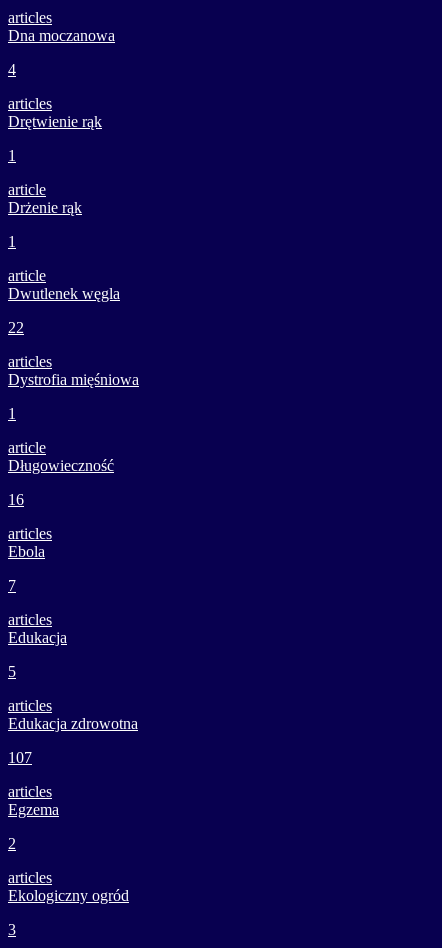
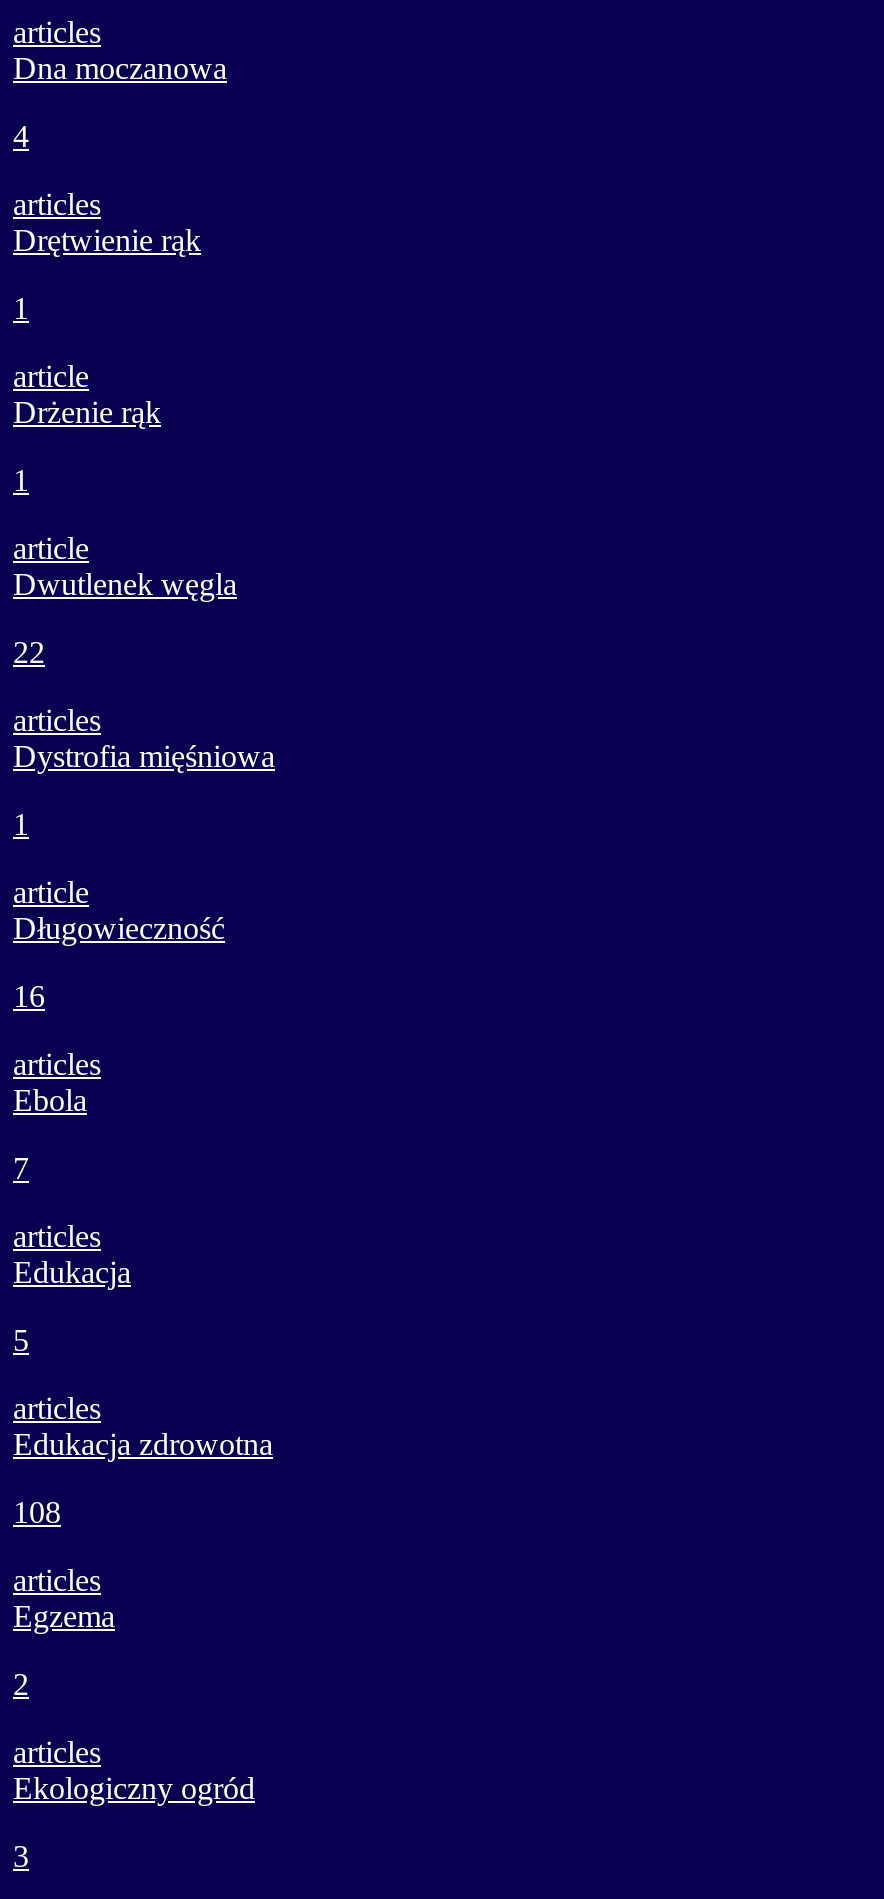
- 107
+ 108
